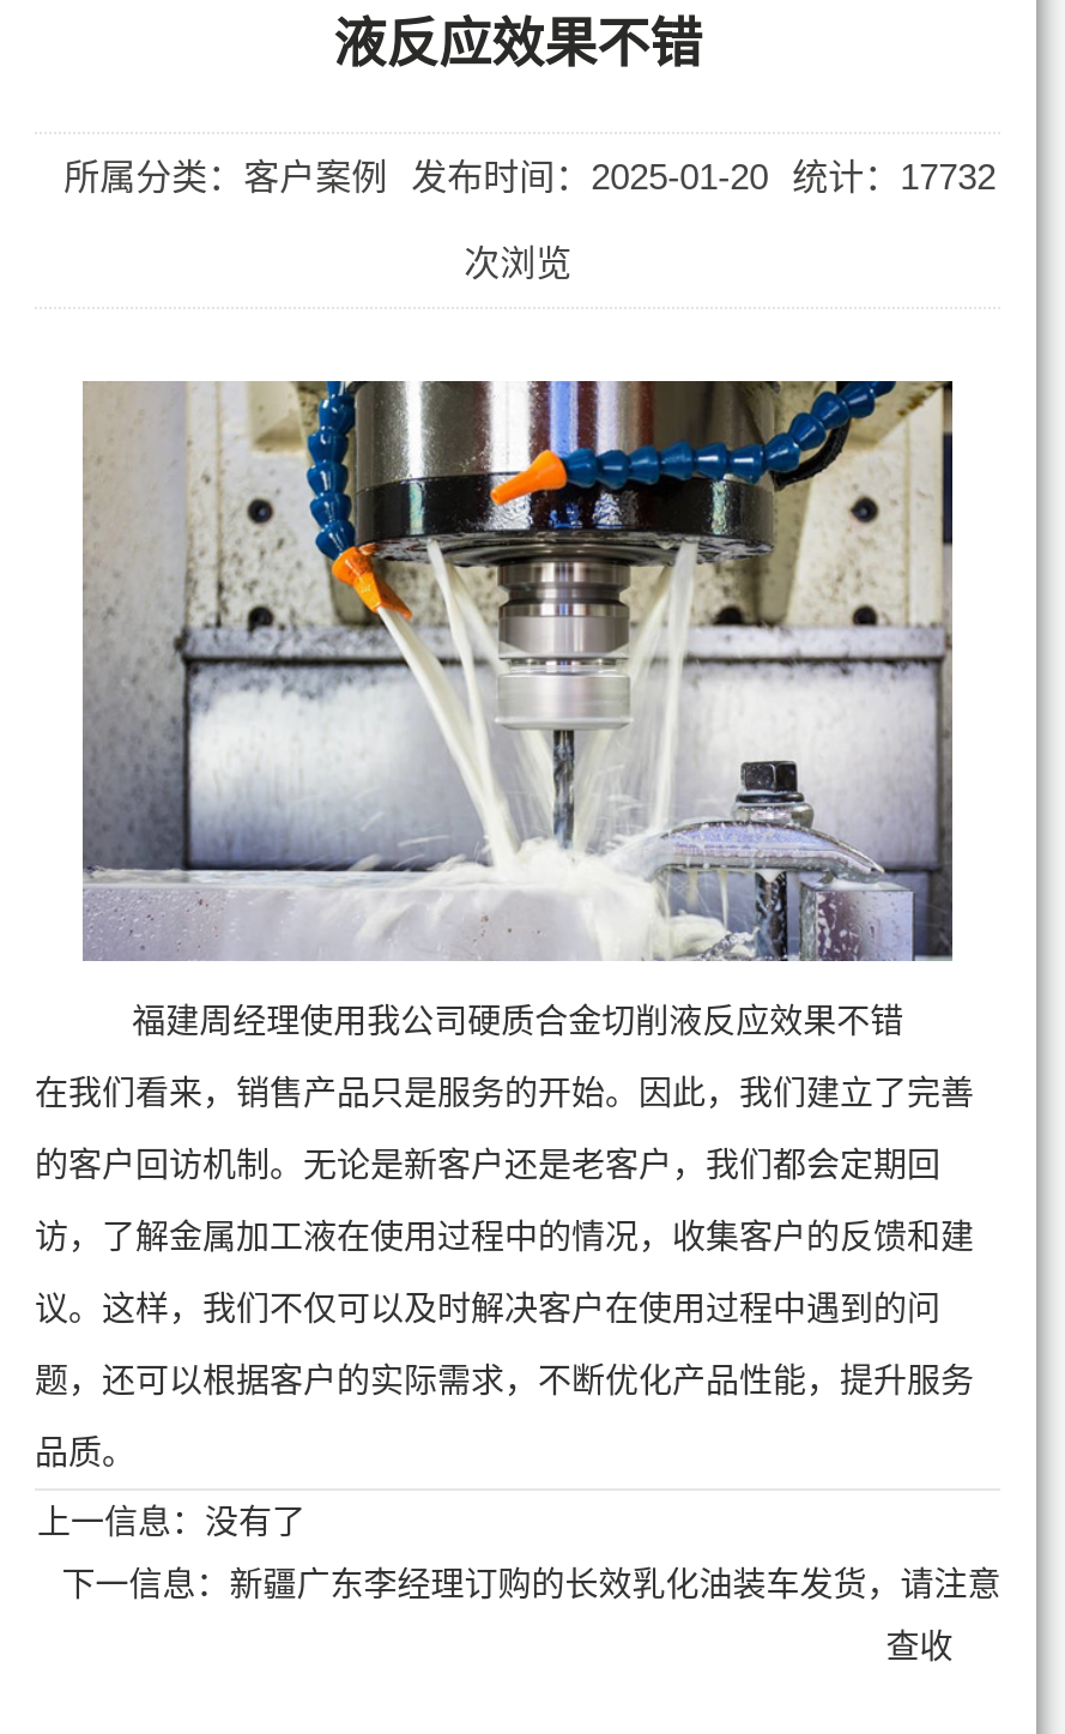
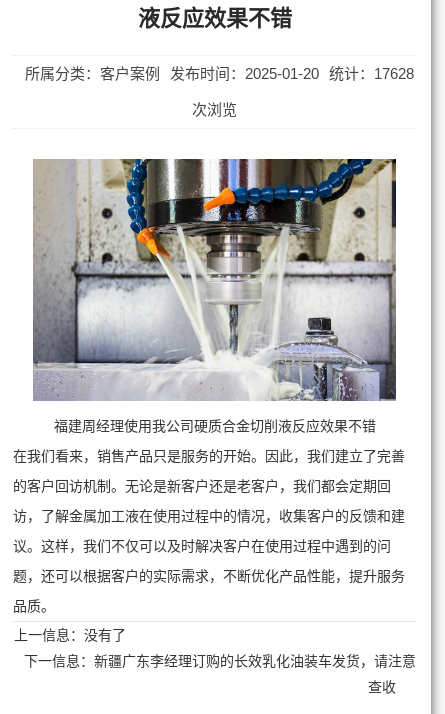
- 所属分类：客户案例 发布时间：2025-01-20 统计：17732
+ 所属分类：客户案例 发布时间：2025-01-20 统计：17628
